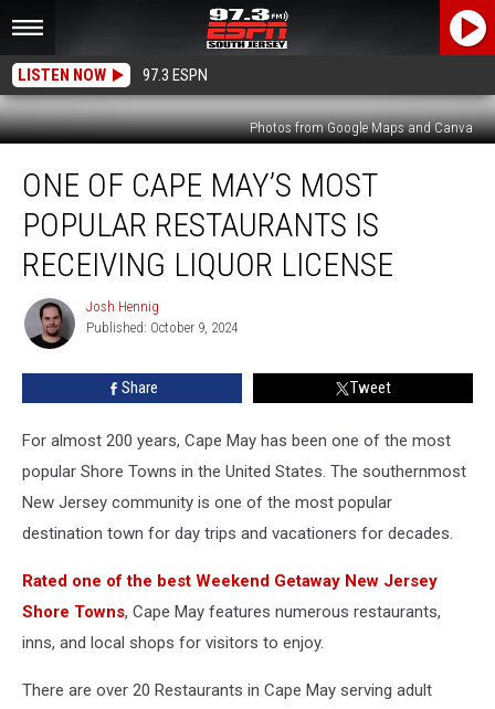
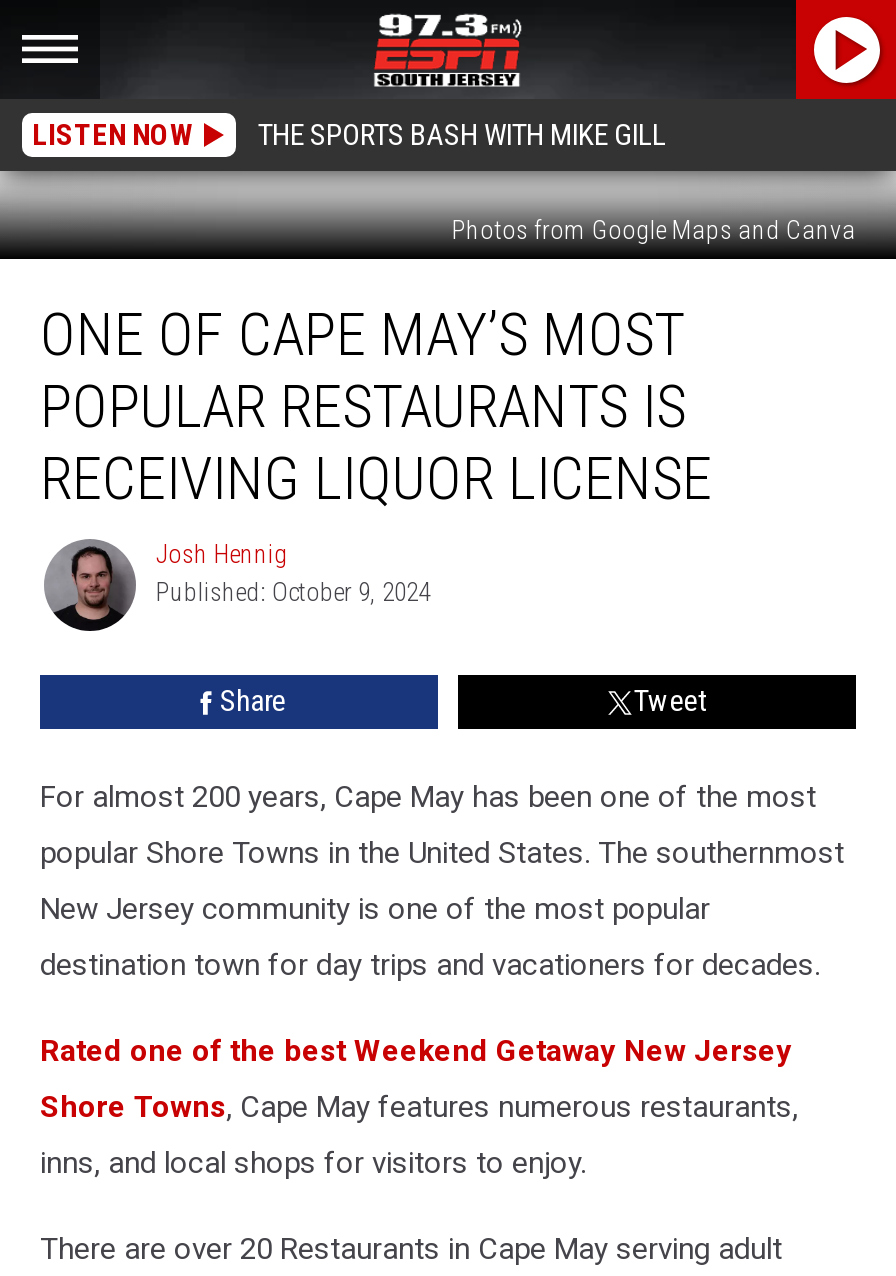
- 97.3 ESPN
+ THE SPORTS BASH WITH MIKE GILL
